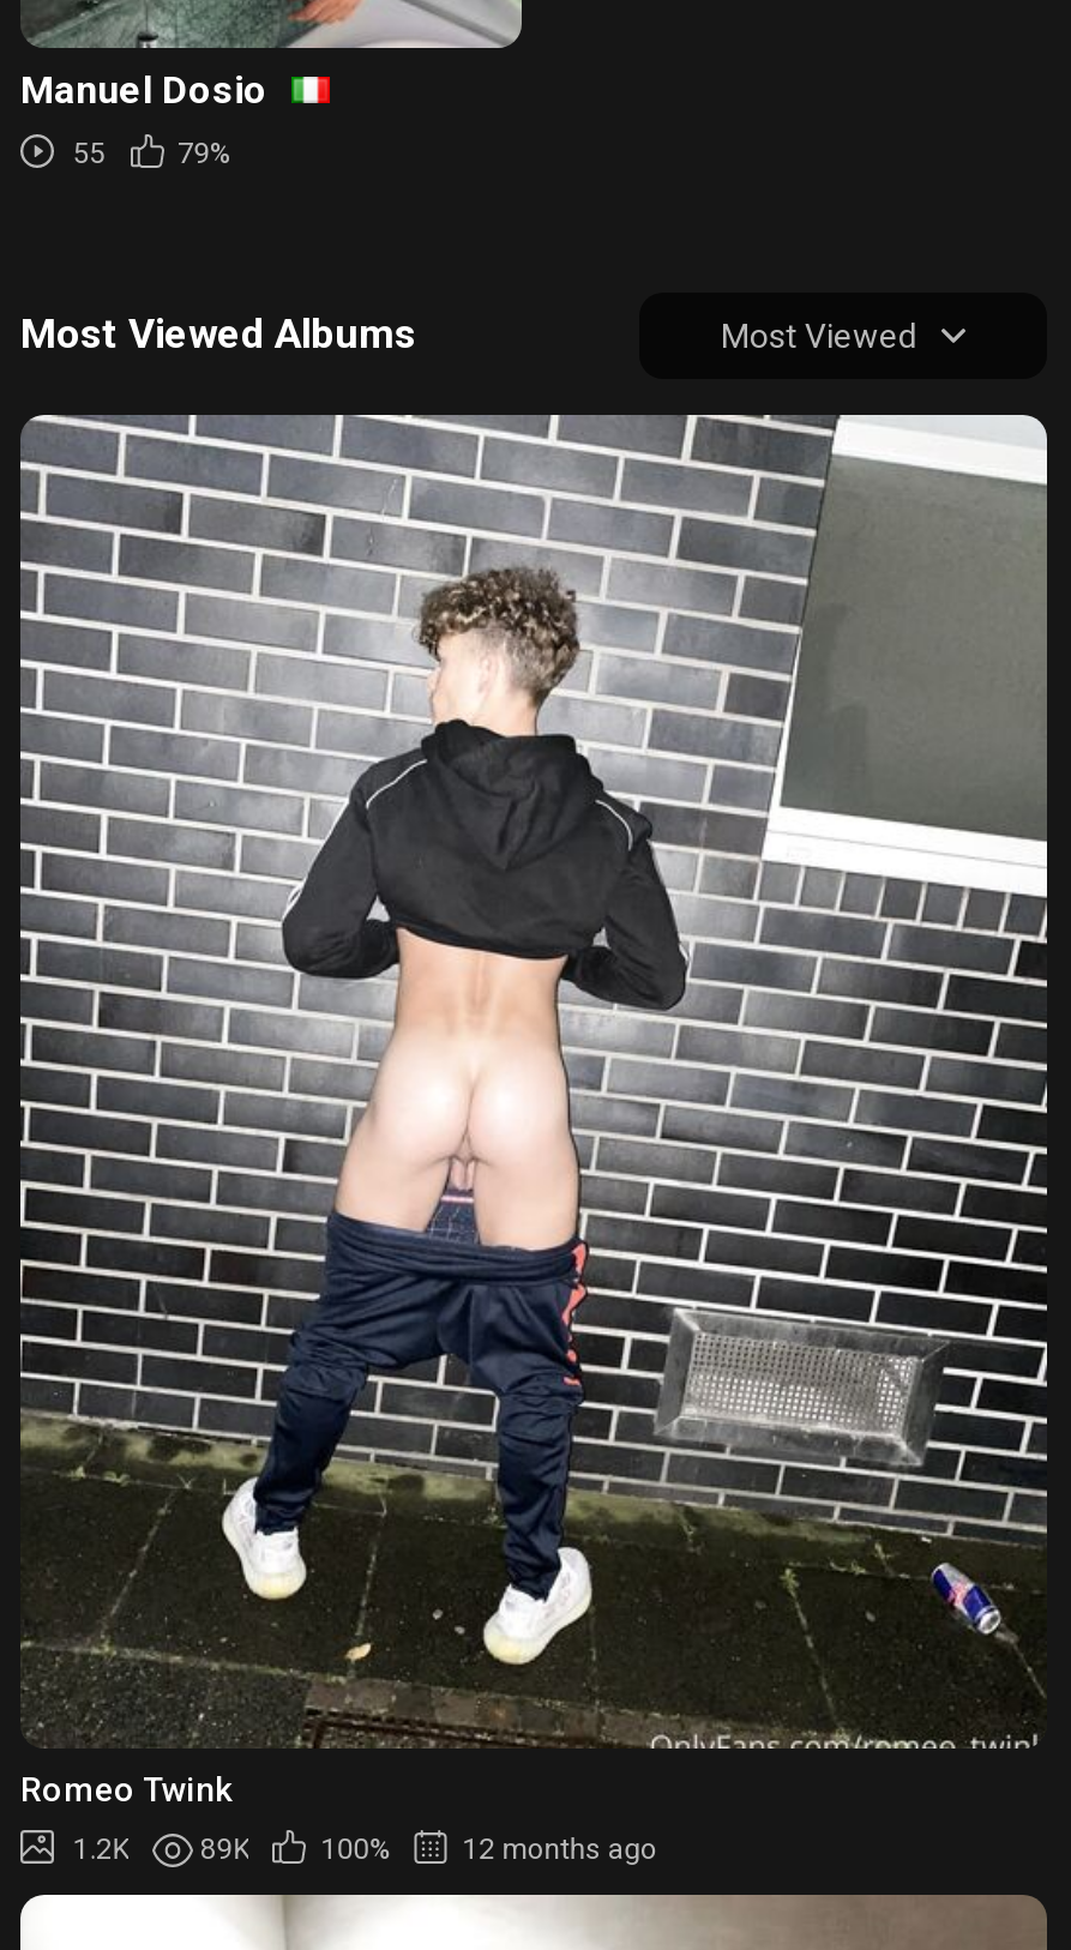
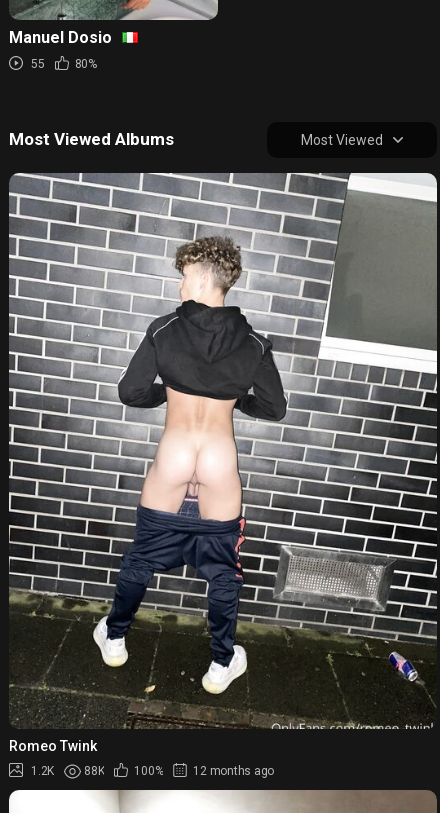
- 79%
+ 80%

- 89K
+ 88K
